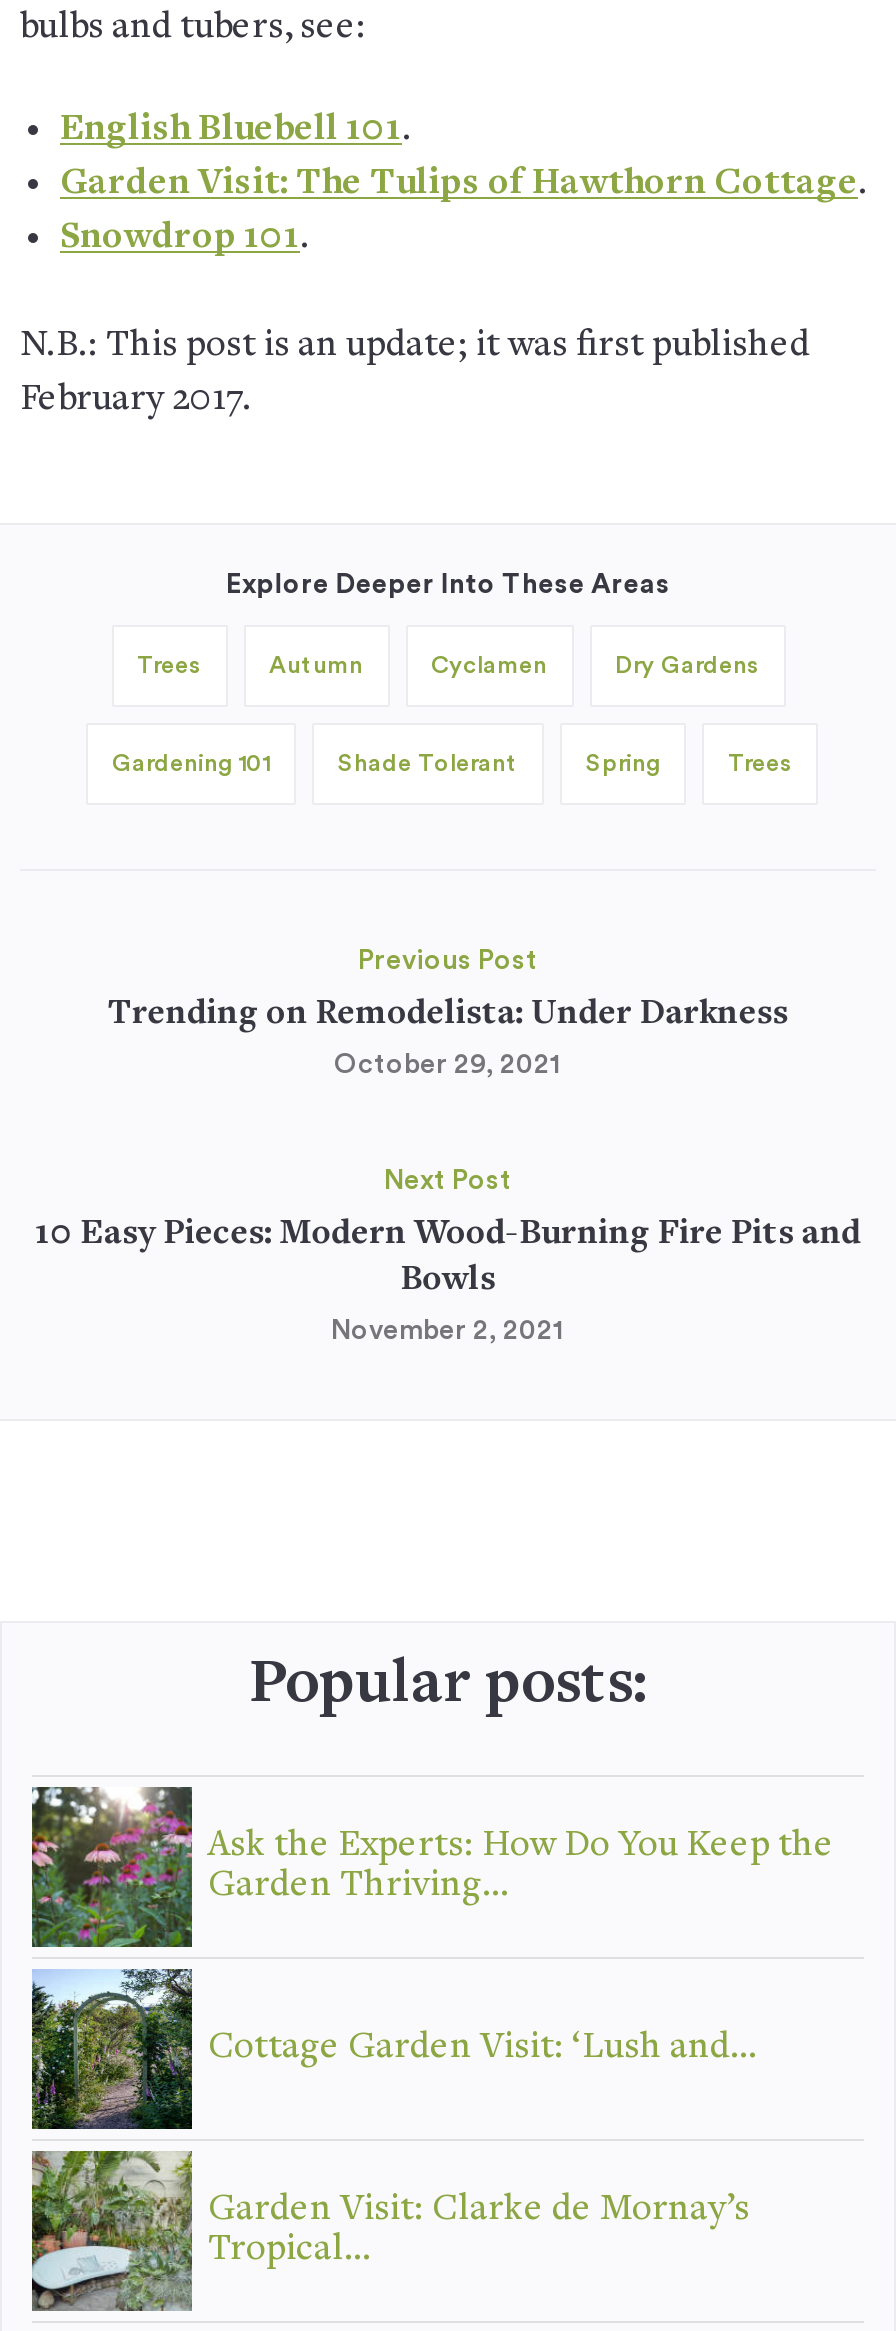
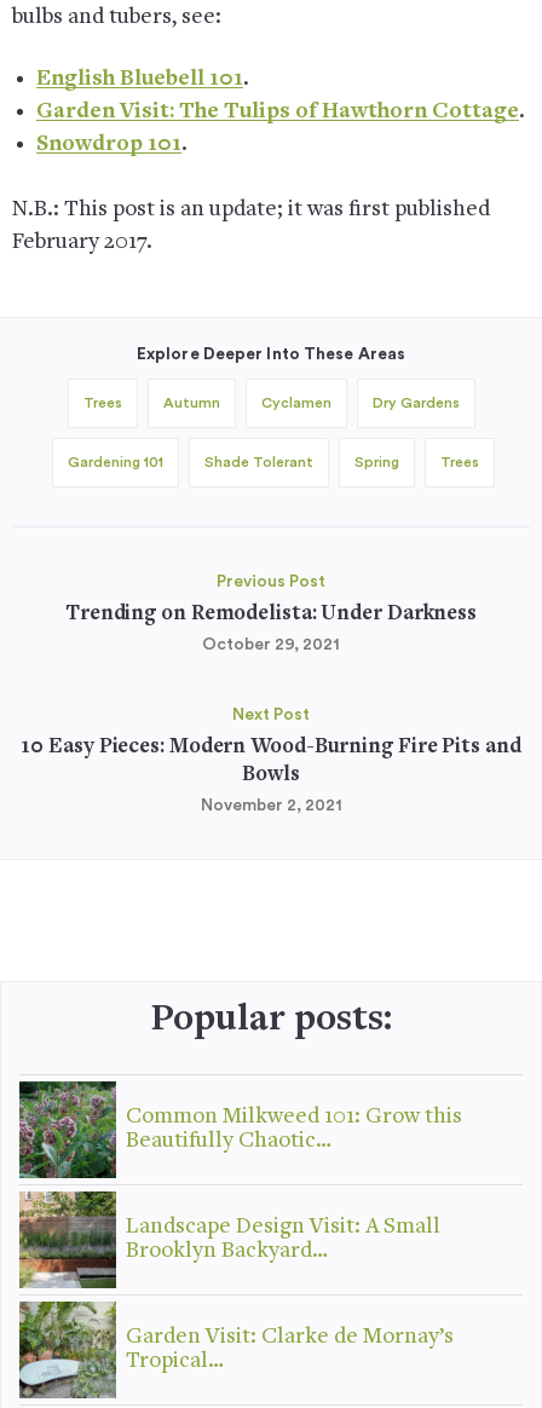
- [image]
- Ask the Experts: How Do You Keep the
- Garden Thriving…
+ [image]
+ Common Milkweed 101: Grow this
+ Beautifully Chaotic…

- [image]
- Cottage Garden Visit: ‘Lush and…
+ [image]
+ Landscape Design Visit: A Small
+ Brooklyn Backyard…
